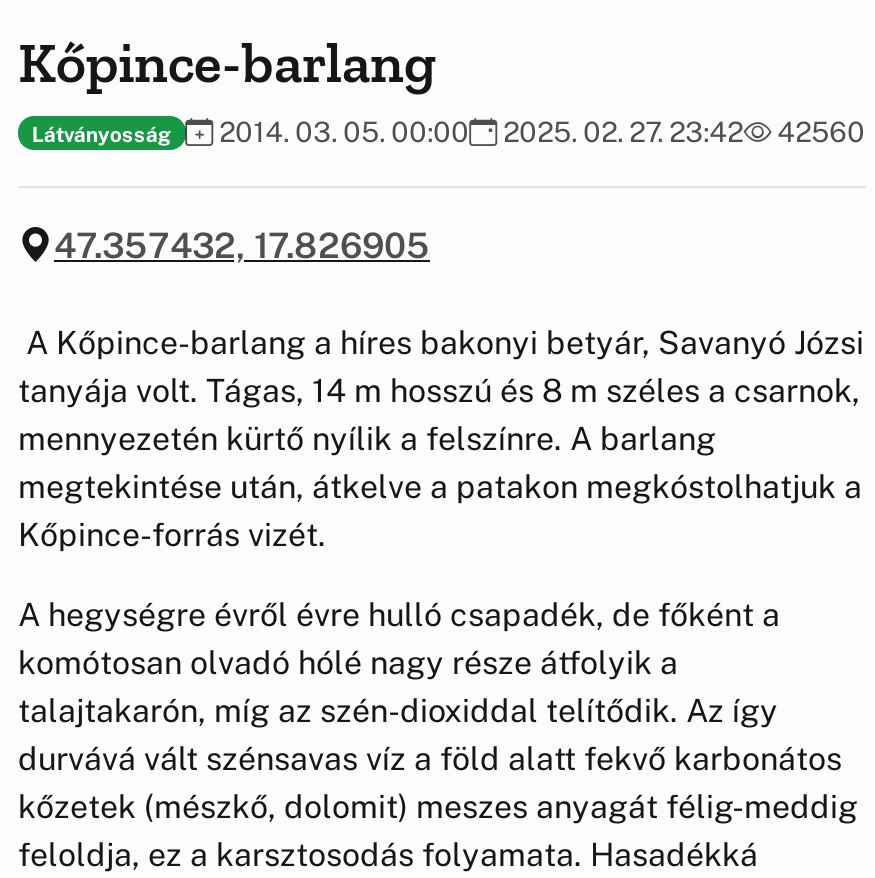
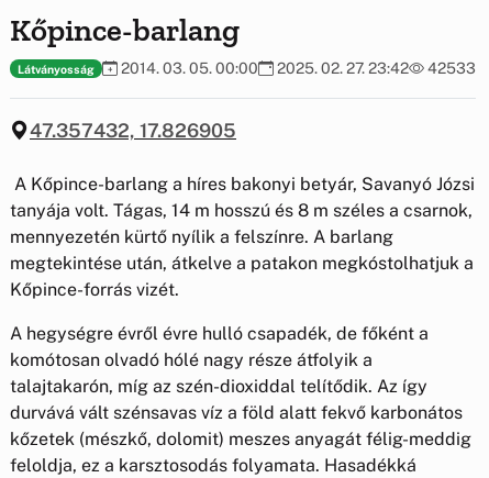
- Látványosság 2014. 03. 05. 00:00 2025. 02. 27. 23:42 42560
+ Látványosság 2014. 03. 05. 00:00 2025. 02. 27. 23:42 42533
